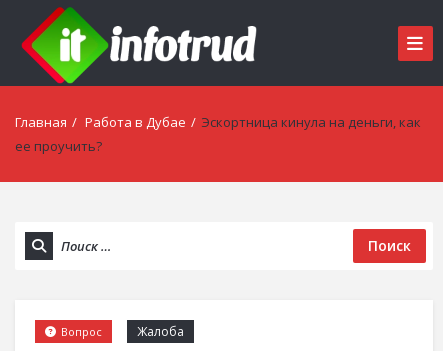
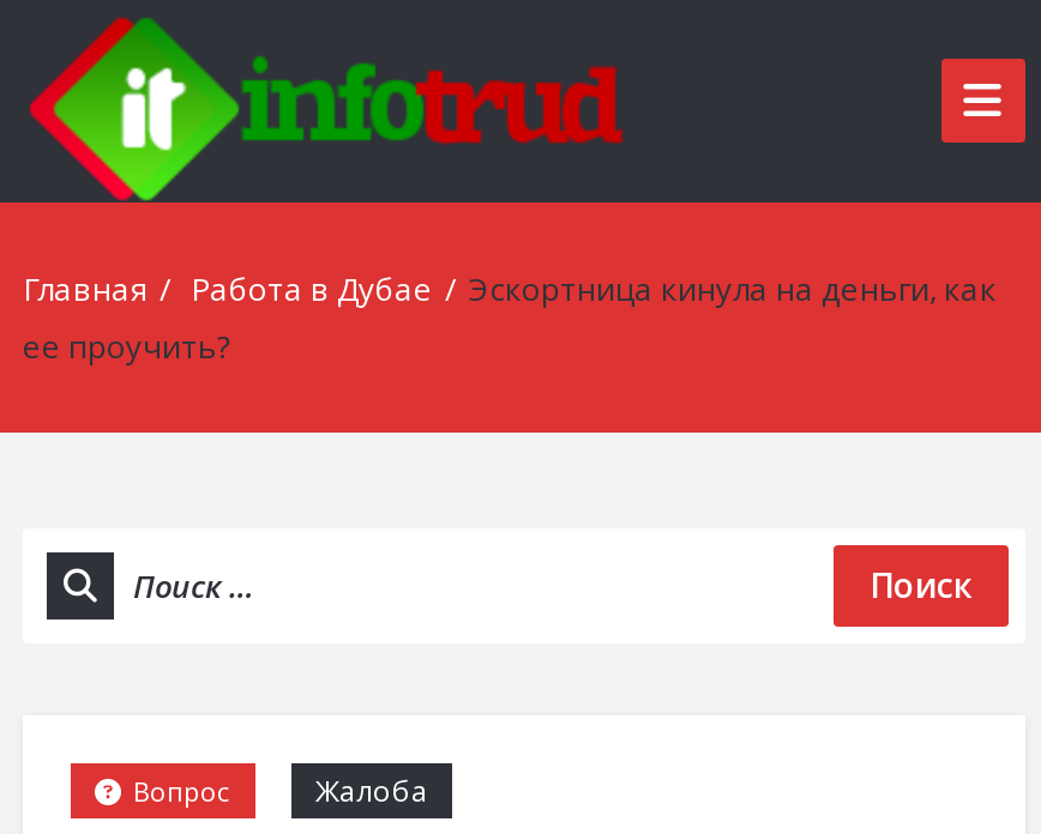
- [image]
+ [image]
